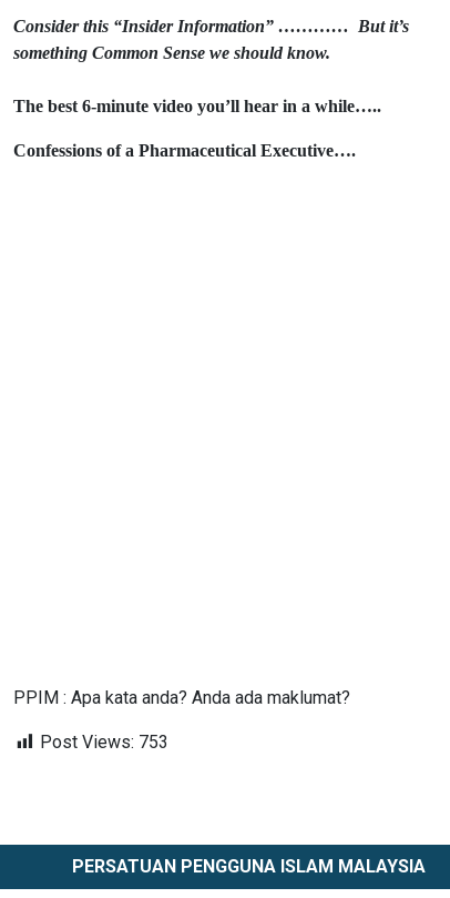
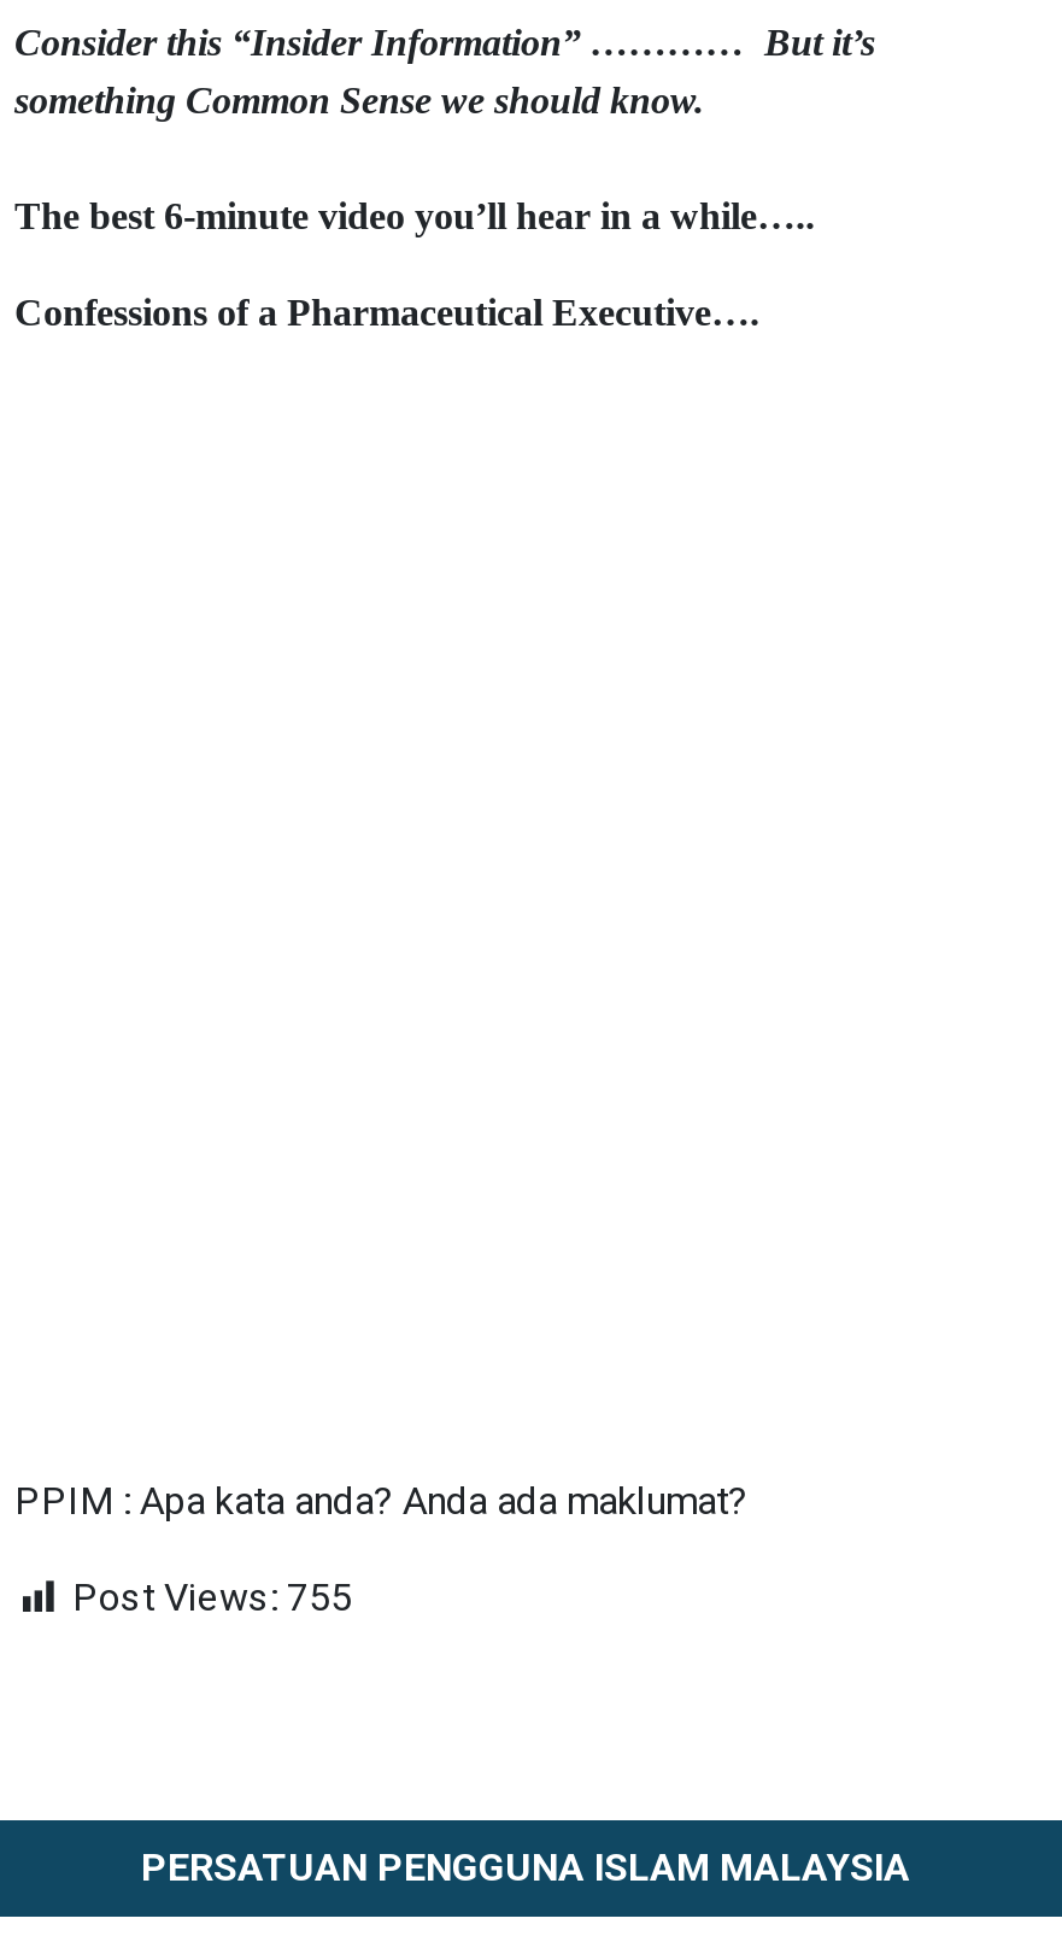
- Post Views: 753
+ Post Views: 755
